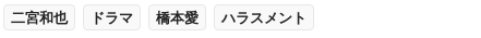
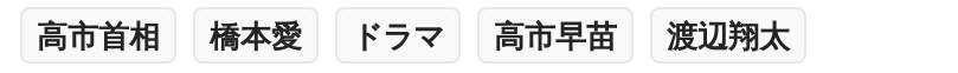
- 二宮和也
+ 高市首相
+ 橋本愛

- 橋本愛
- ハラスメント
+ 高市早苗
+ 渡辺翔太
